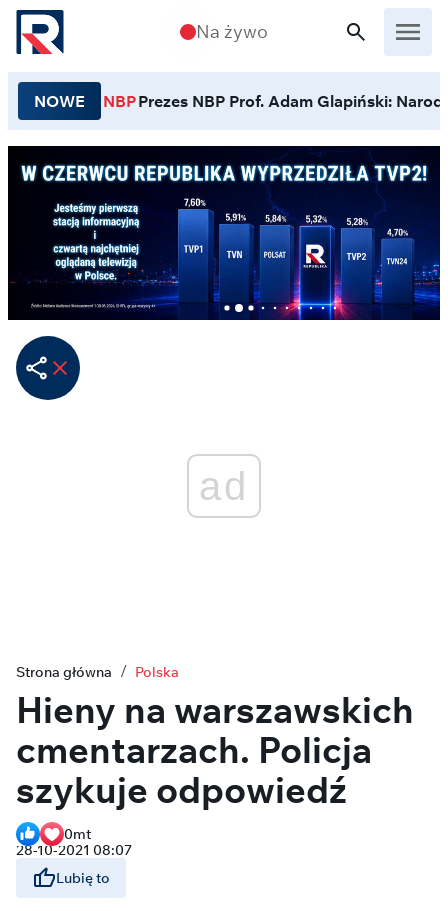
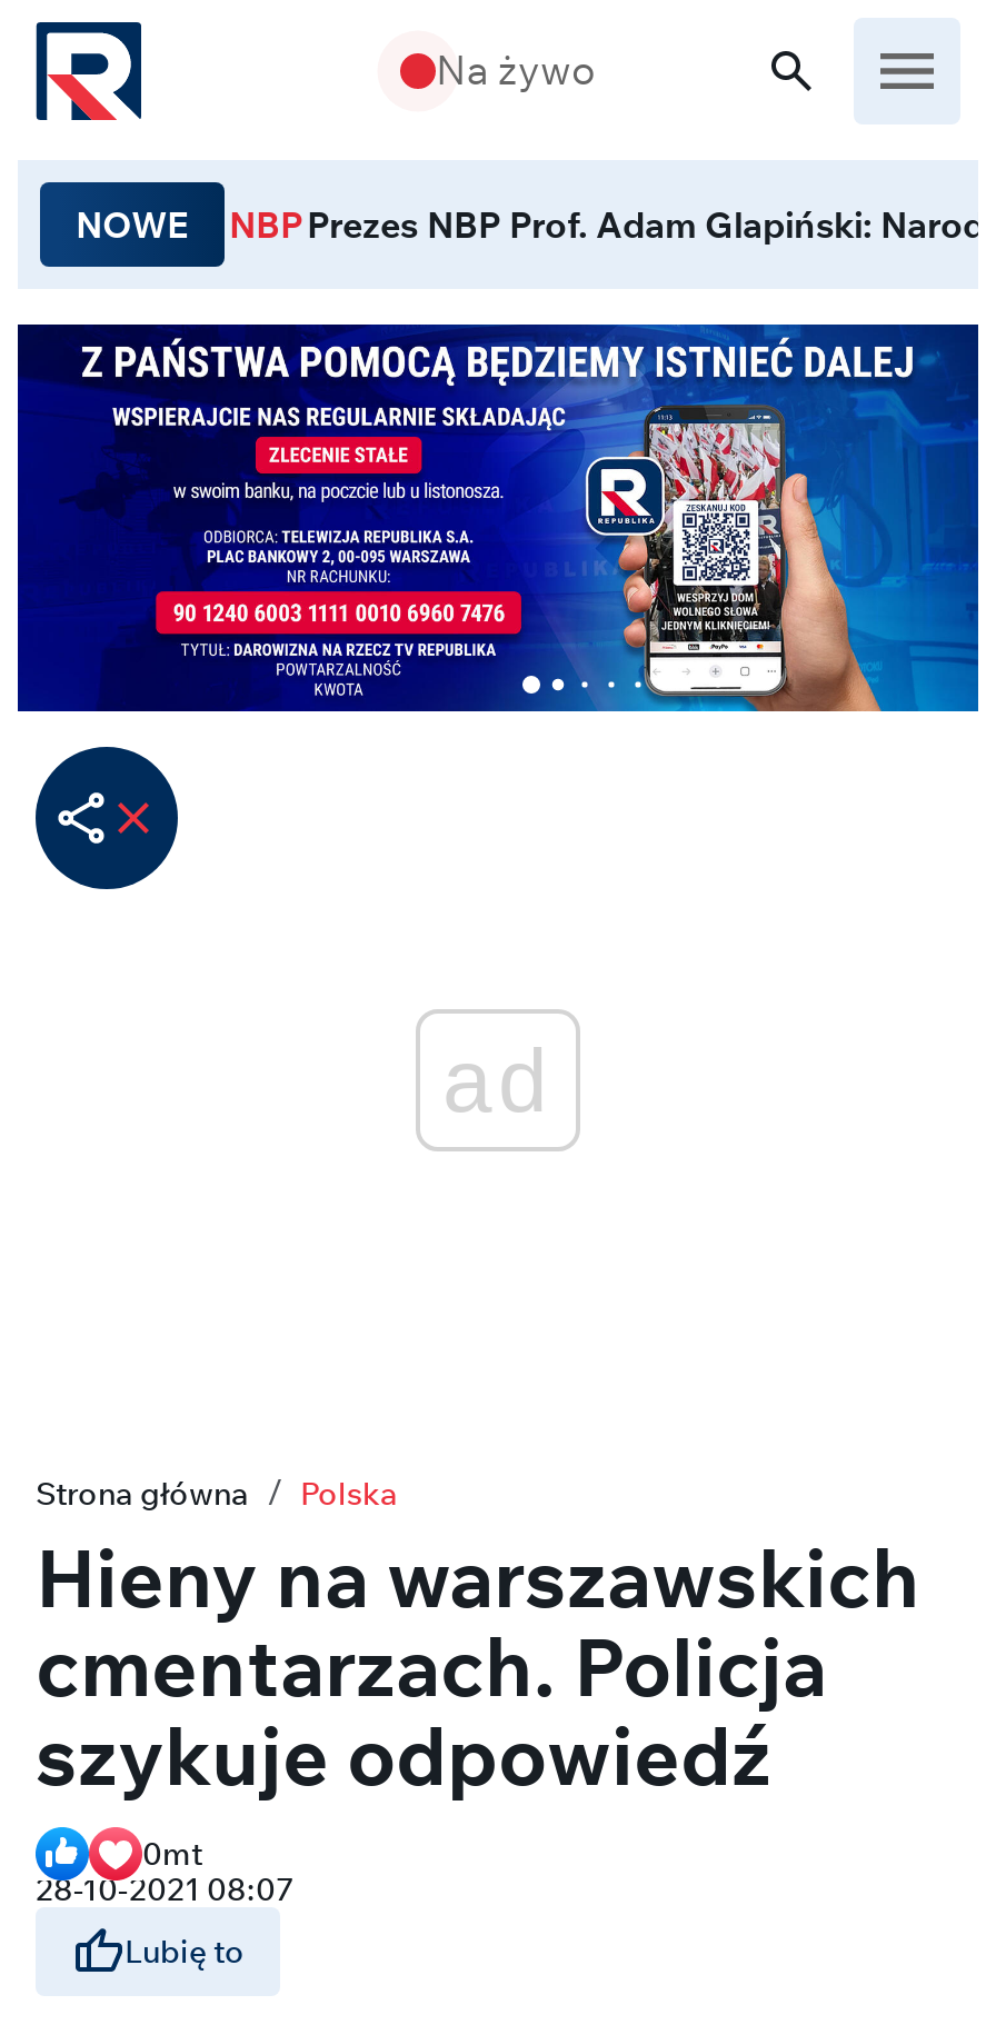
- [image]
+ [image]
